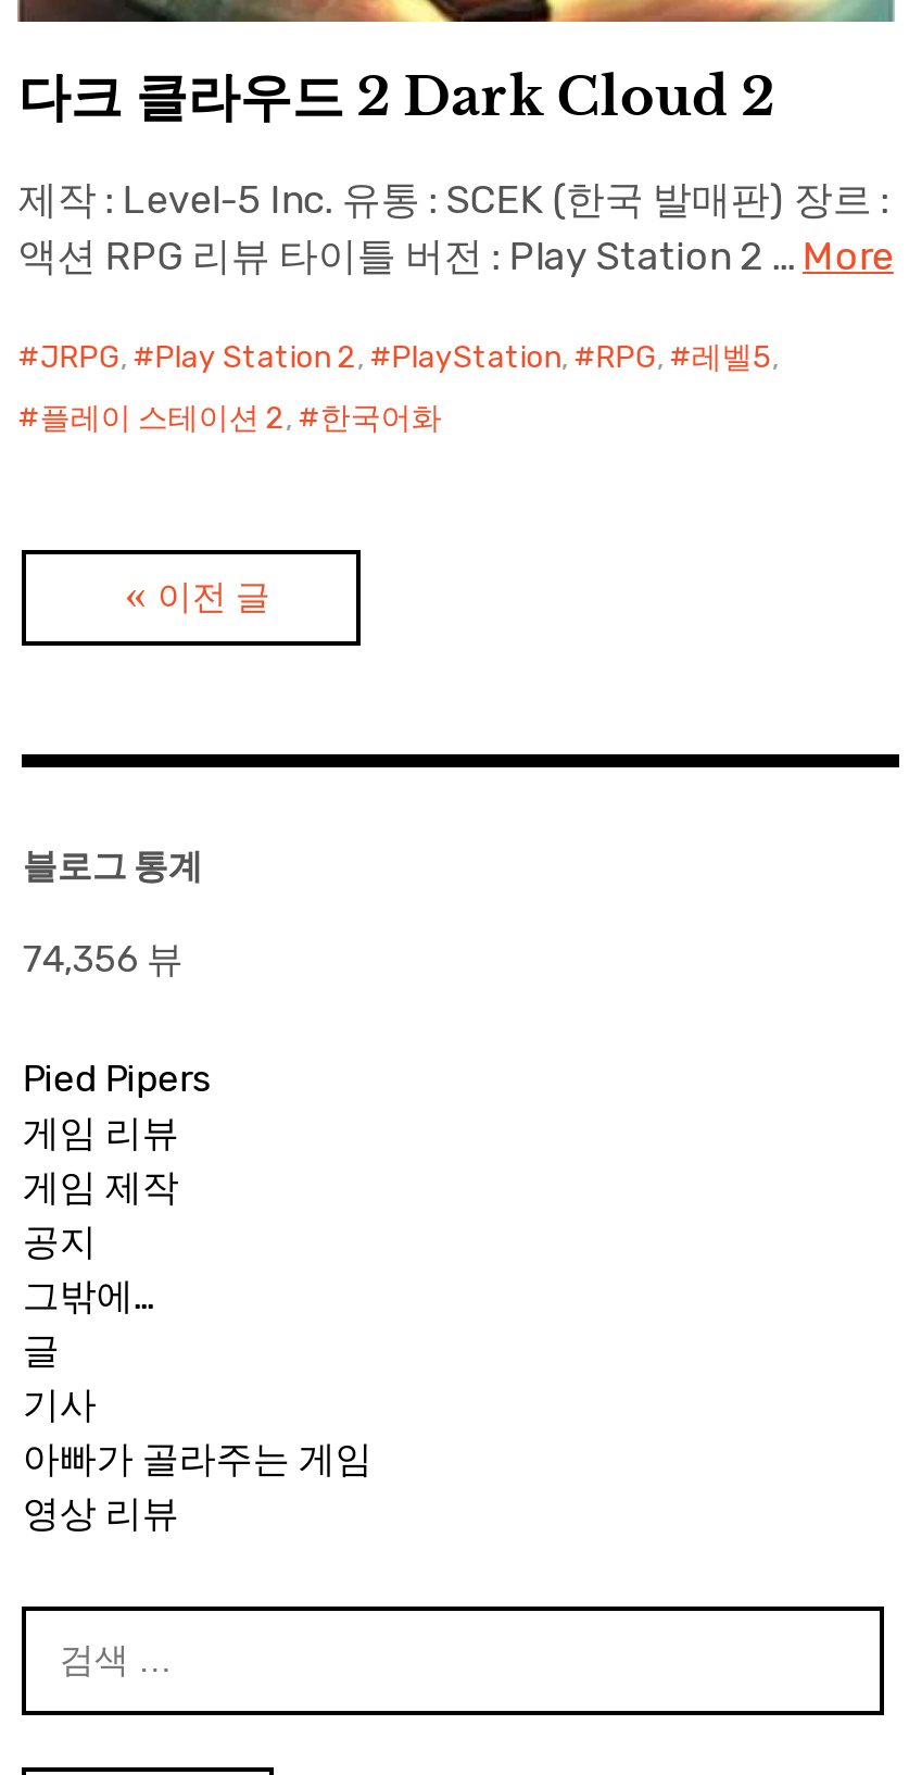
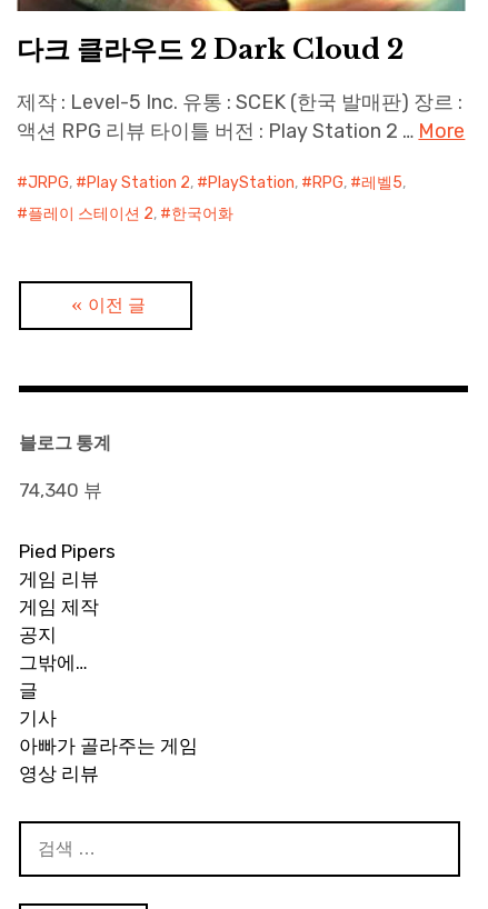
- 74,356 뷰
+ 74,340 뷰
